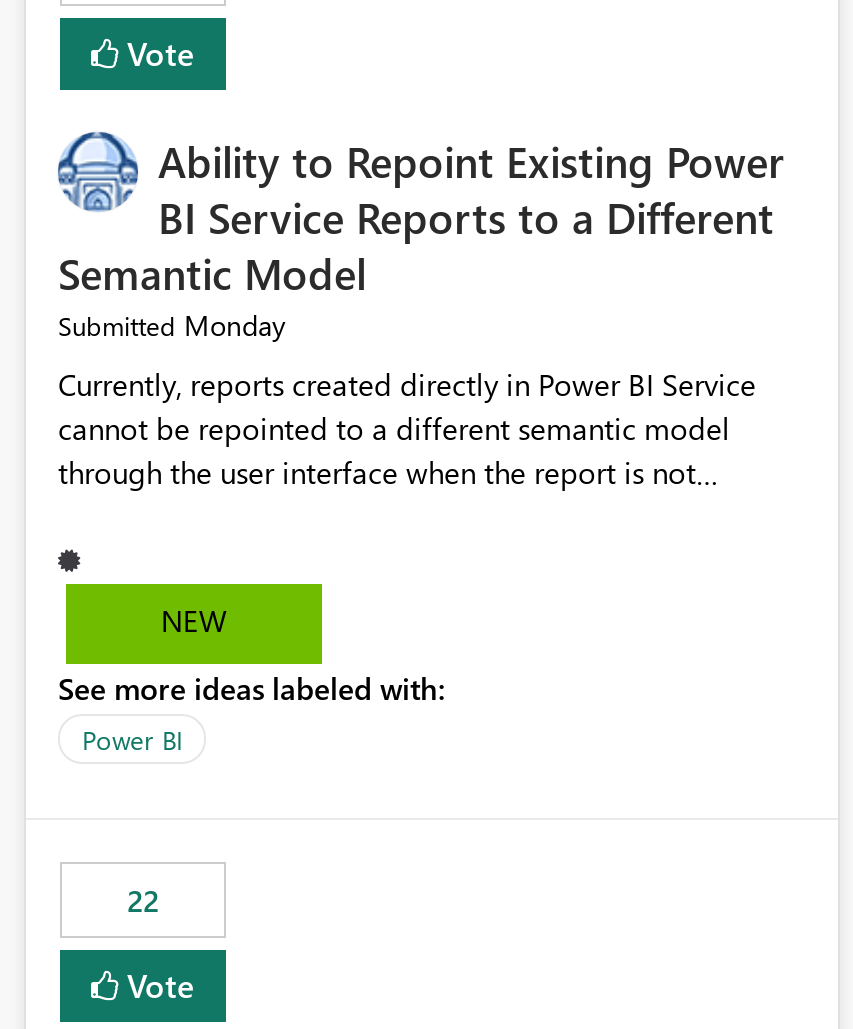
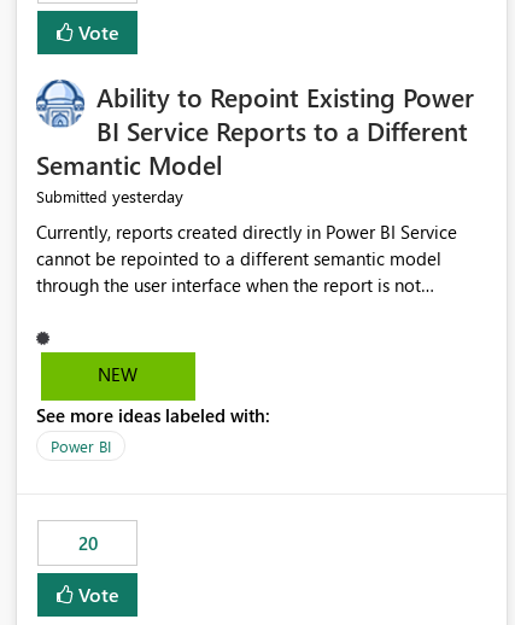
- Submitted Monday
+ Submitted yesterday

- 22
+ 20
